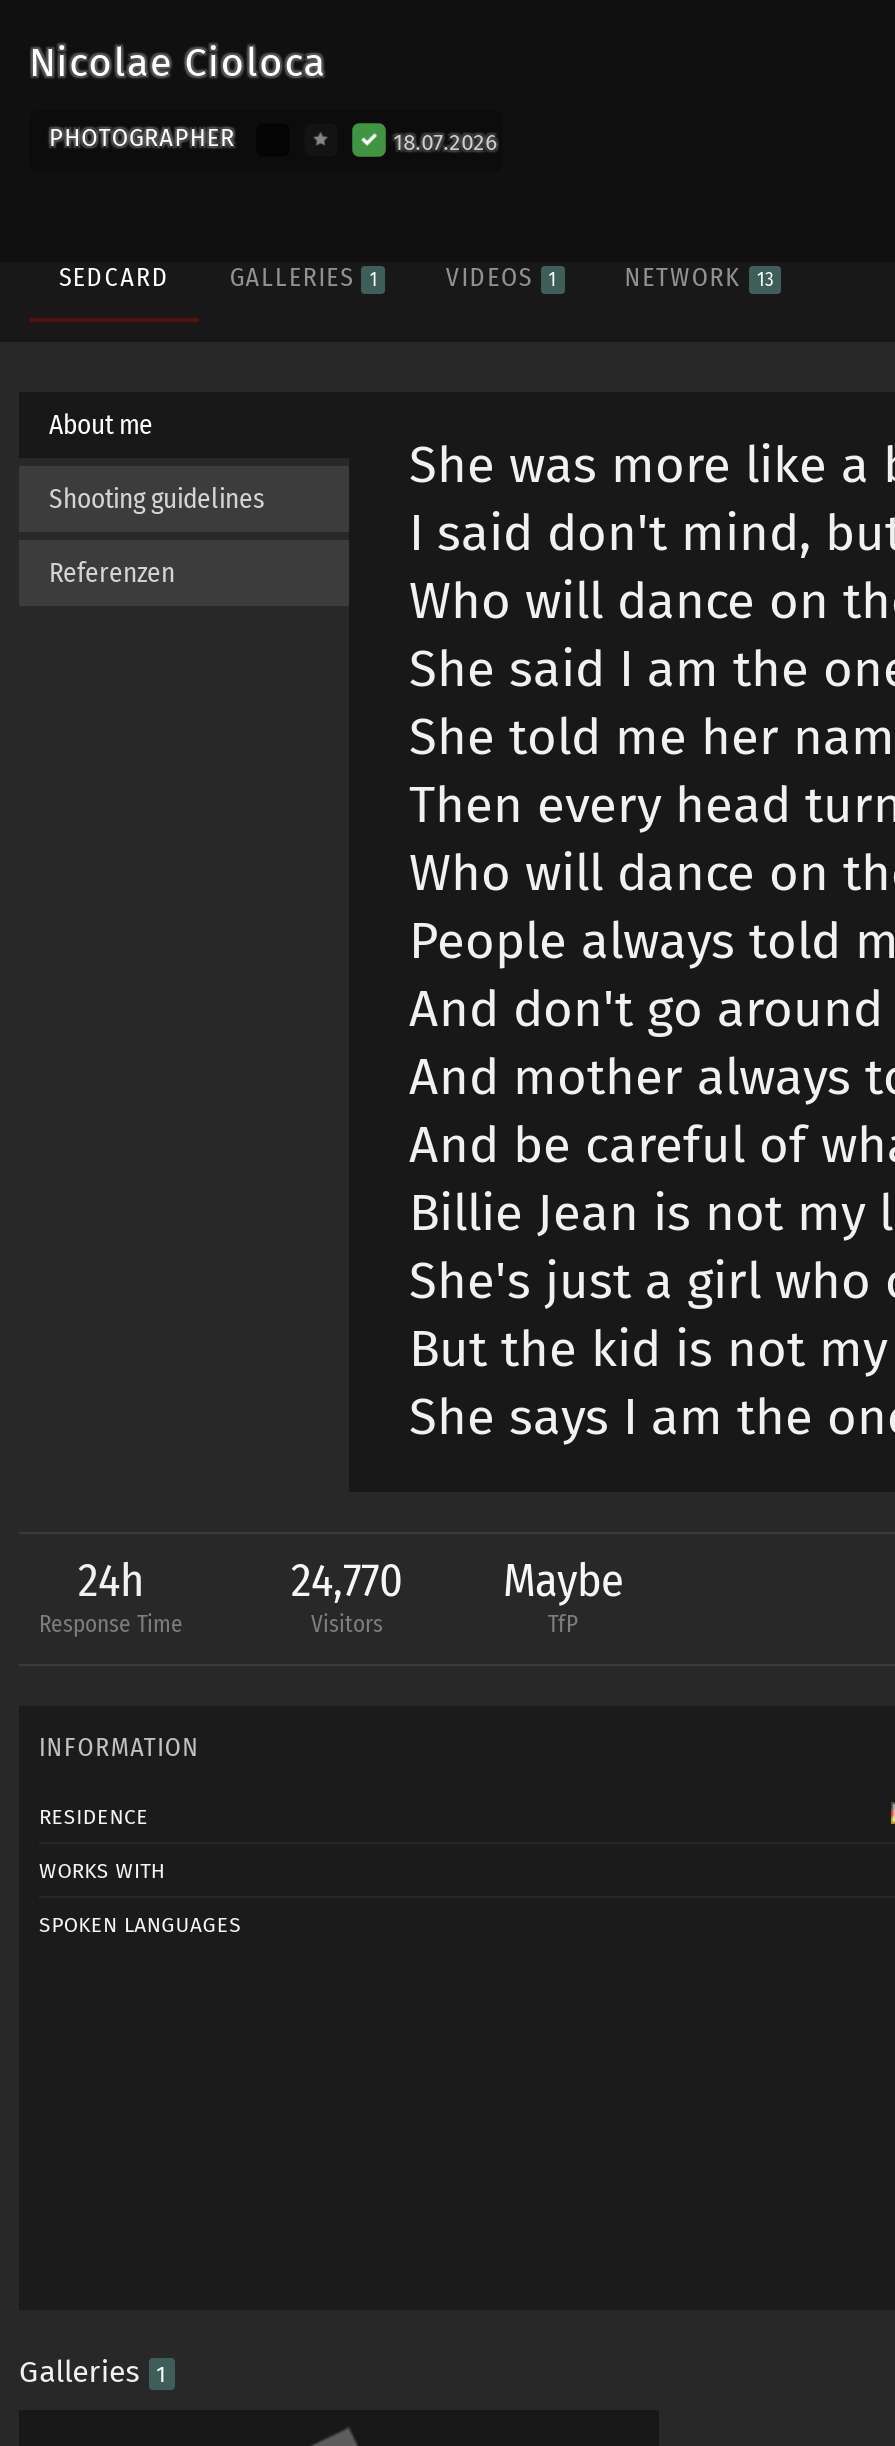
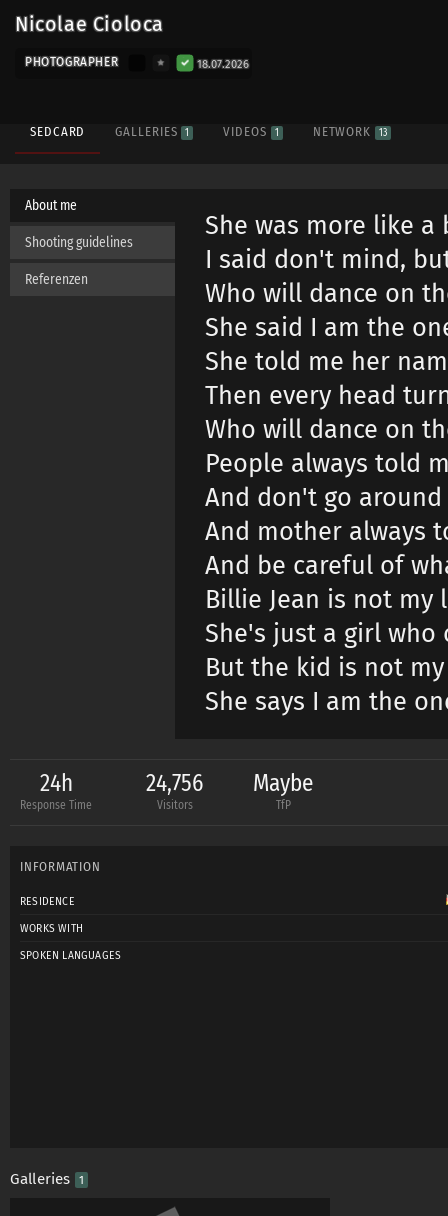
- 24,770 Maybe
+ 24,756 Maybe
